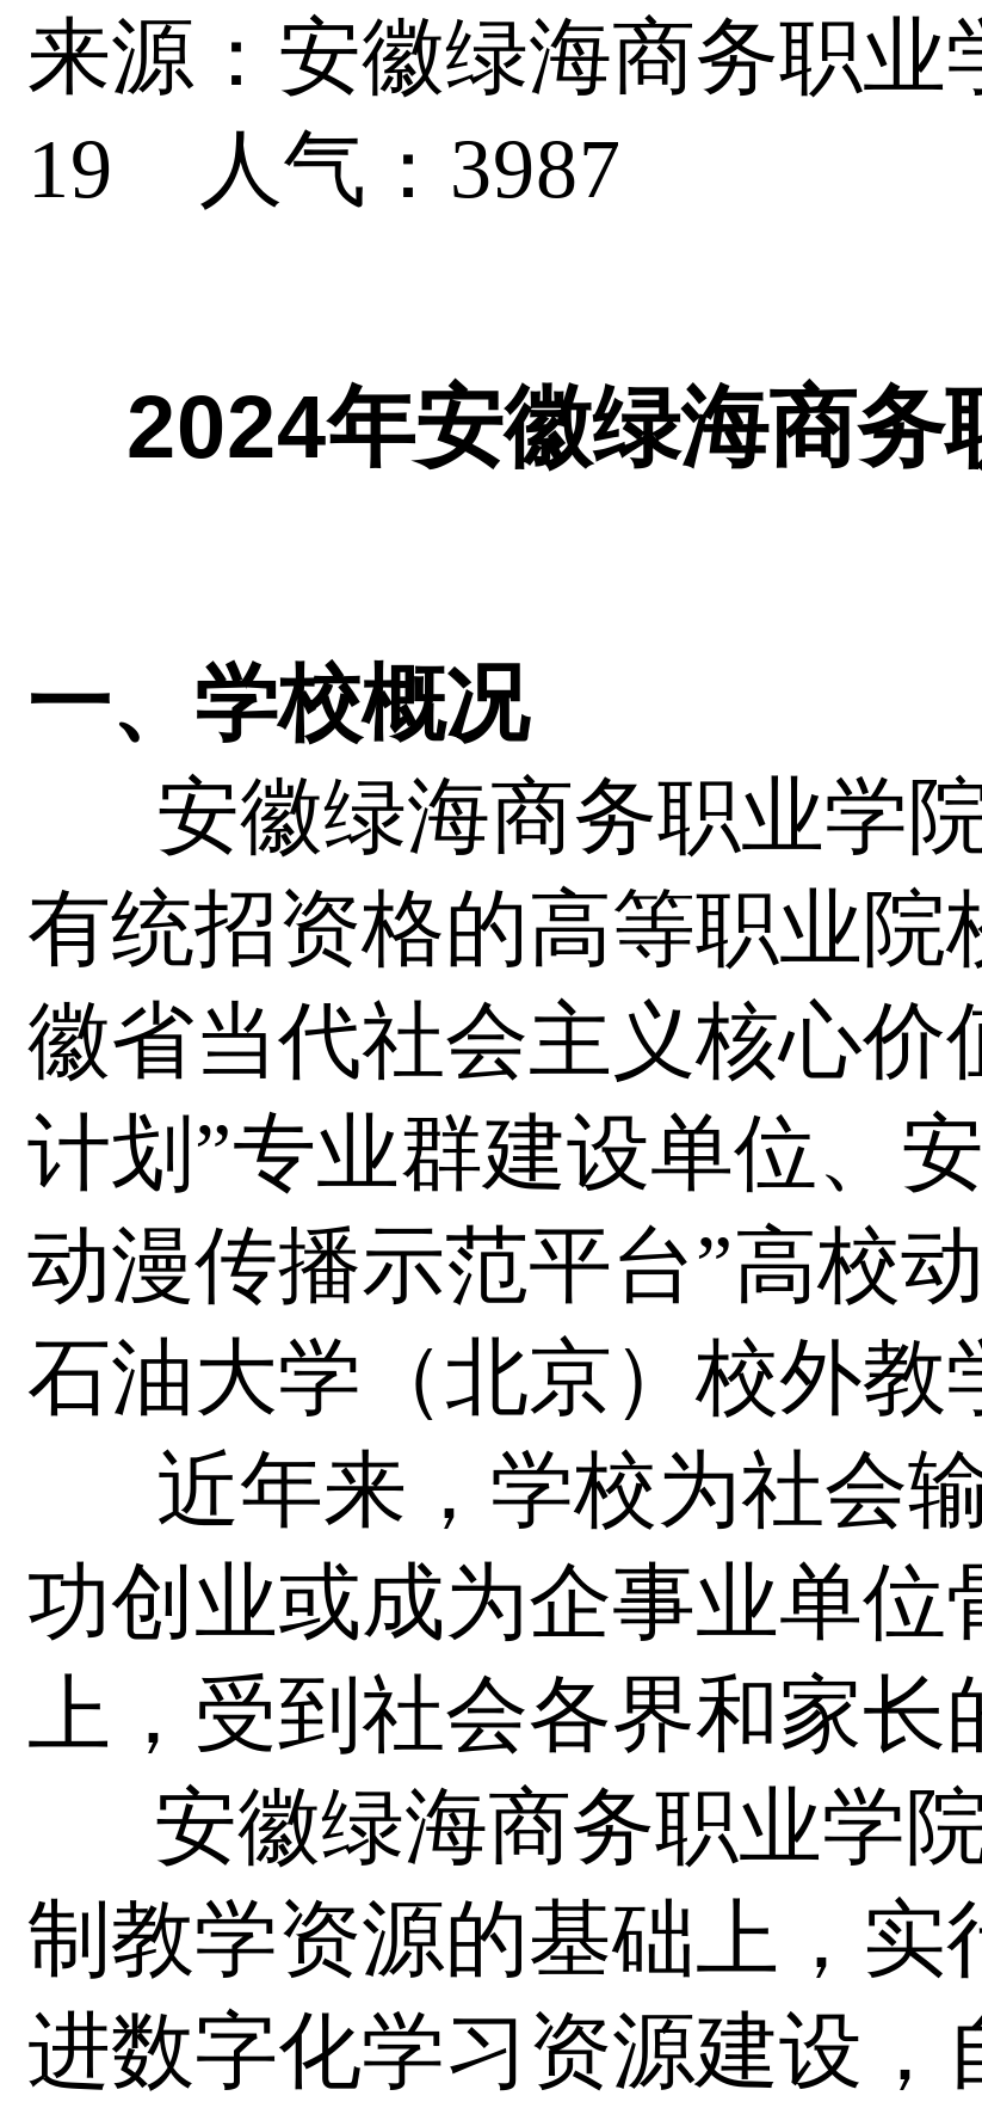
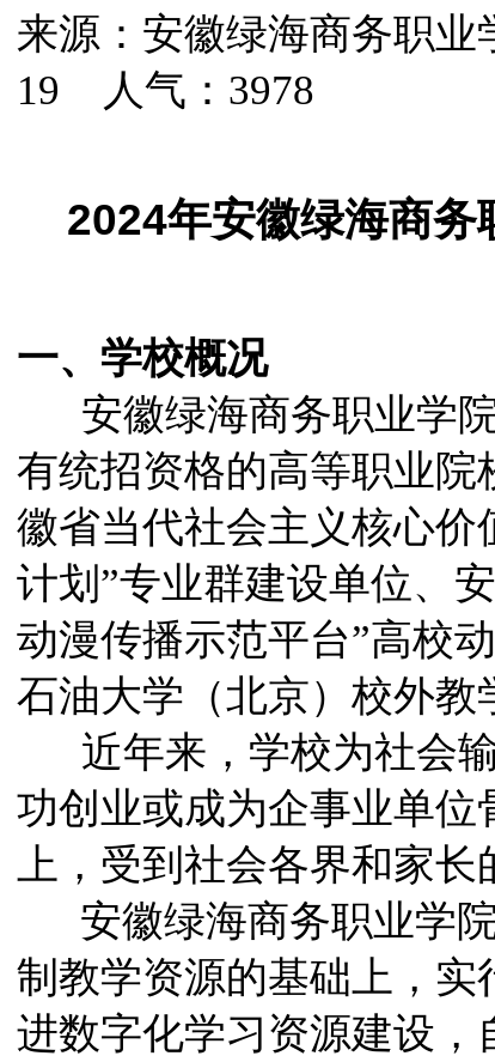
- 19 人气：3987
+ 19 人气：3978
